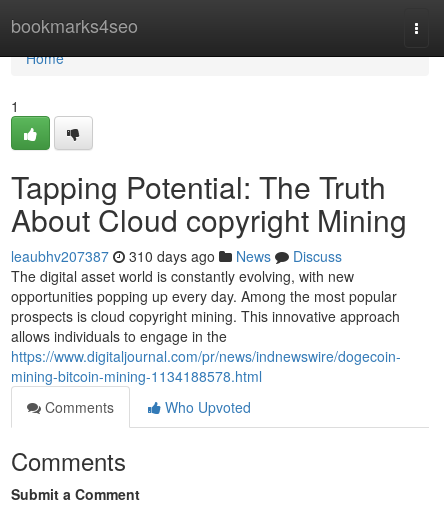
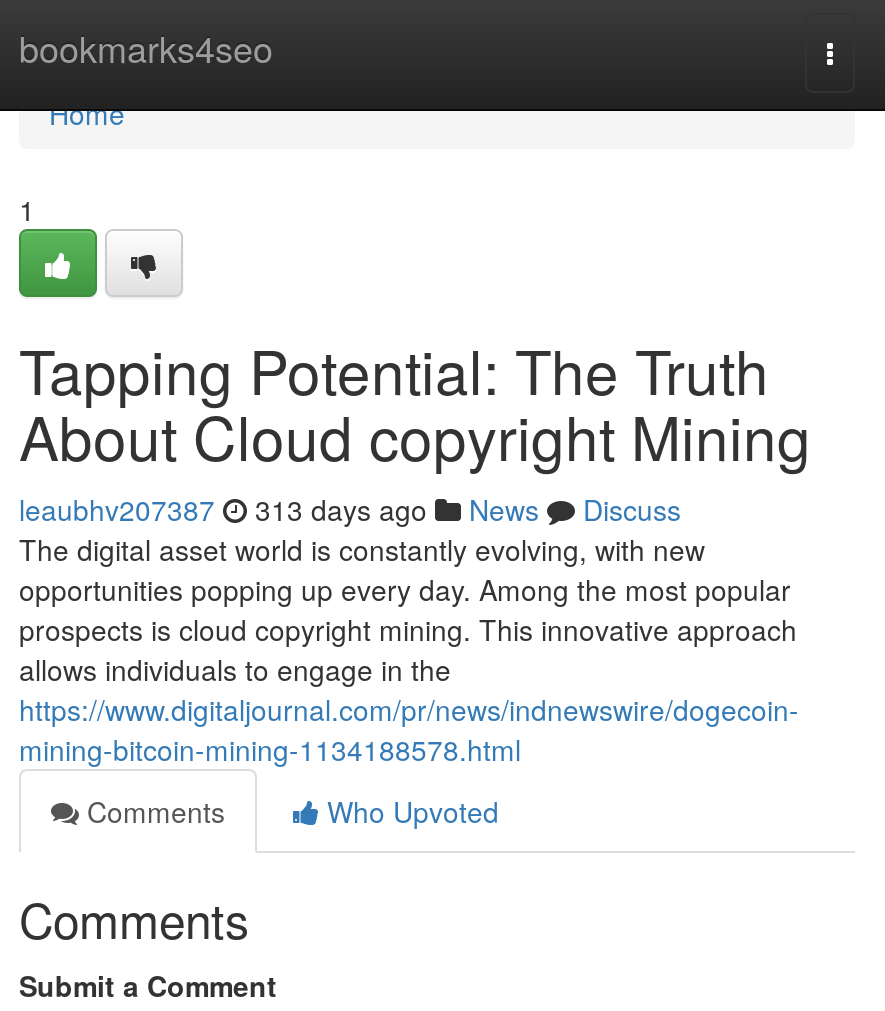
- leaubhv207387 310 days ago News Discuss
+ leaubhv207387 313 days ago News Discuss
